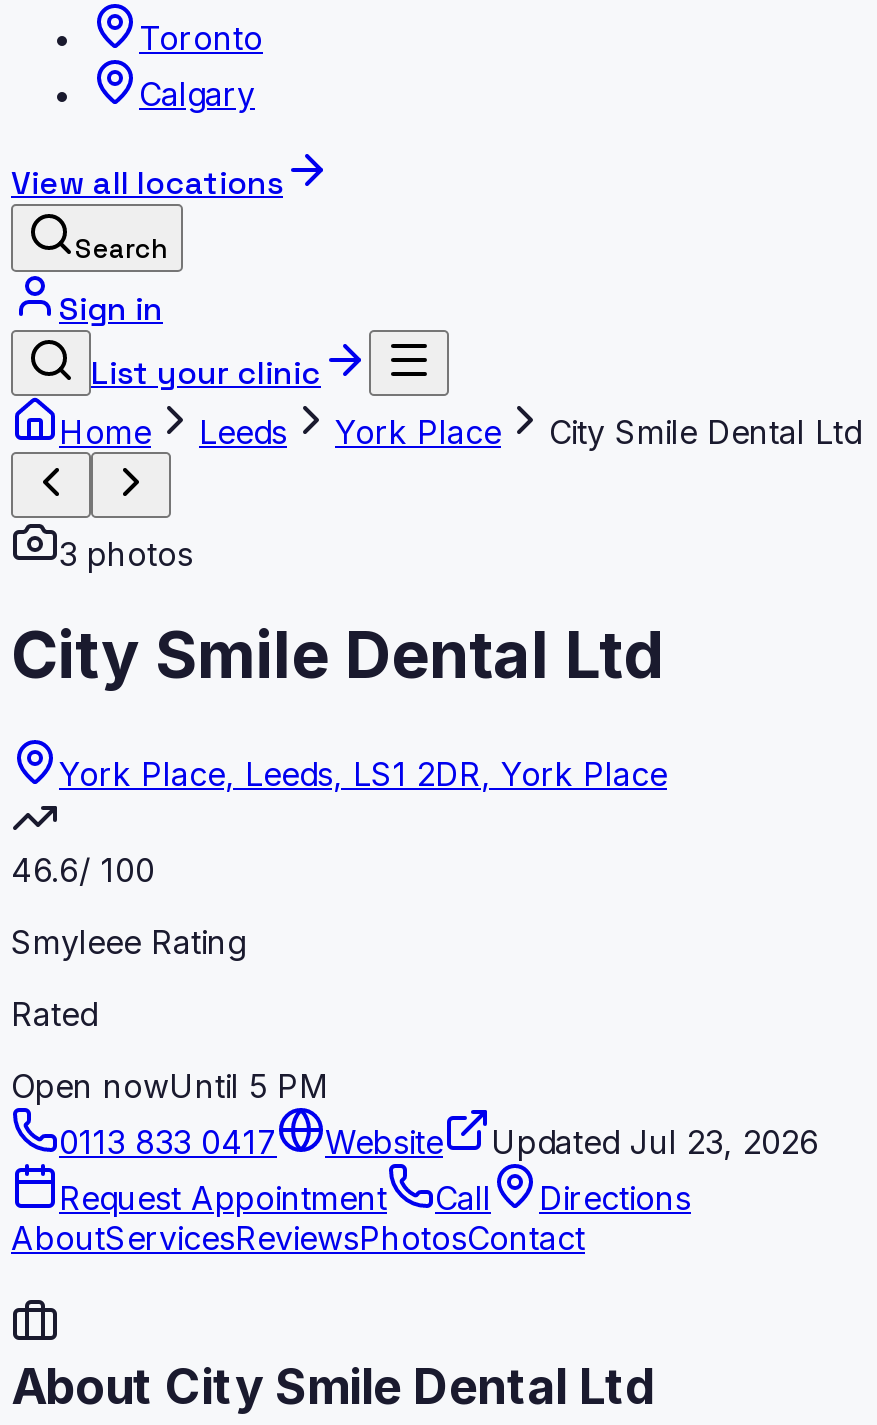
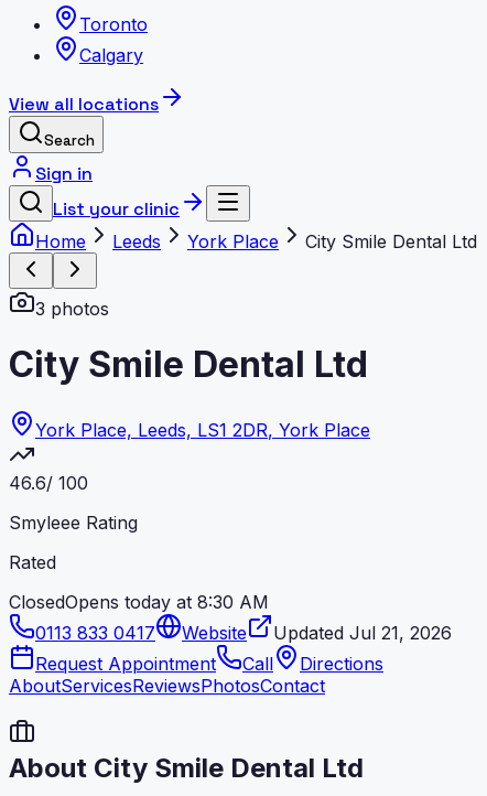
- Open nowUntil 5 PM
+ ClosedOpens today at 8:30 AM

- 0113 833 0417 Website Updated Jul 23, 2026
+ 0113 833 0417 Website Updated Jul 21, 2026
